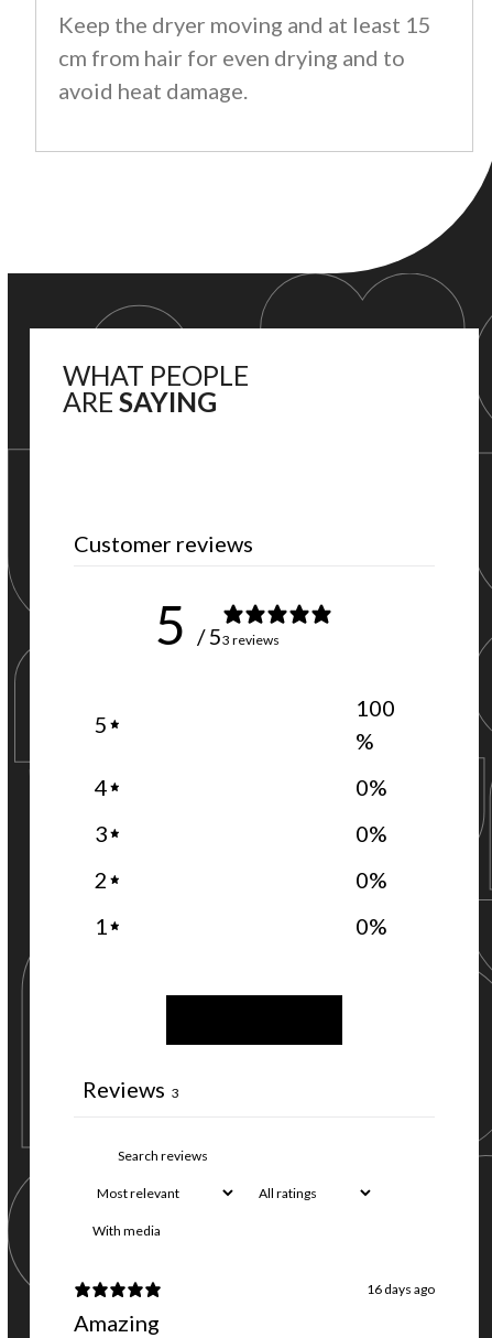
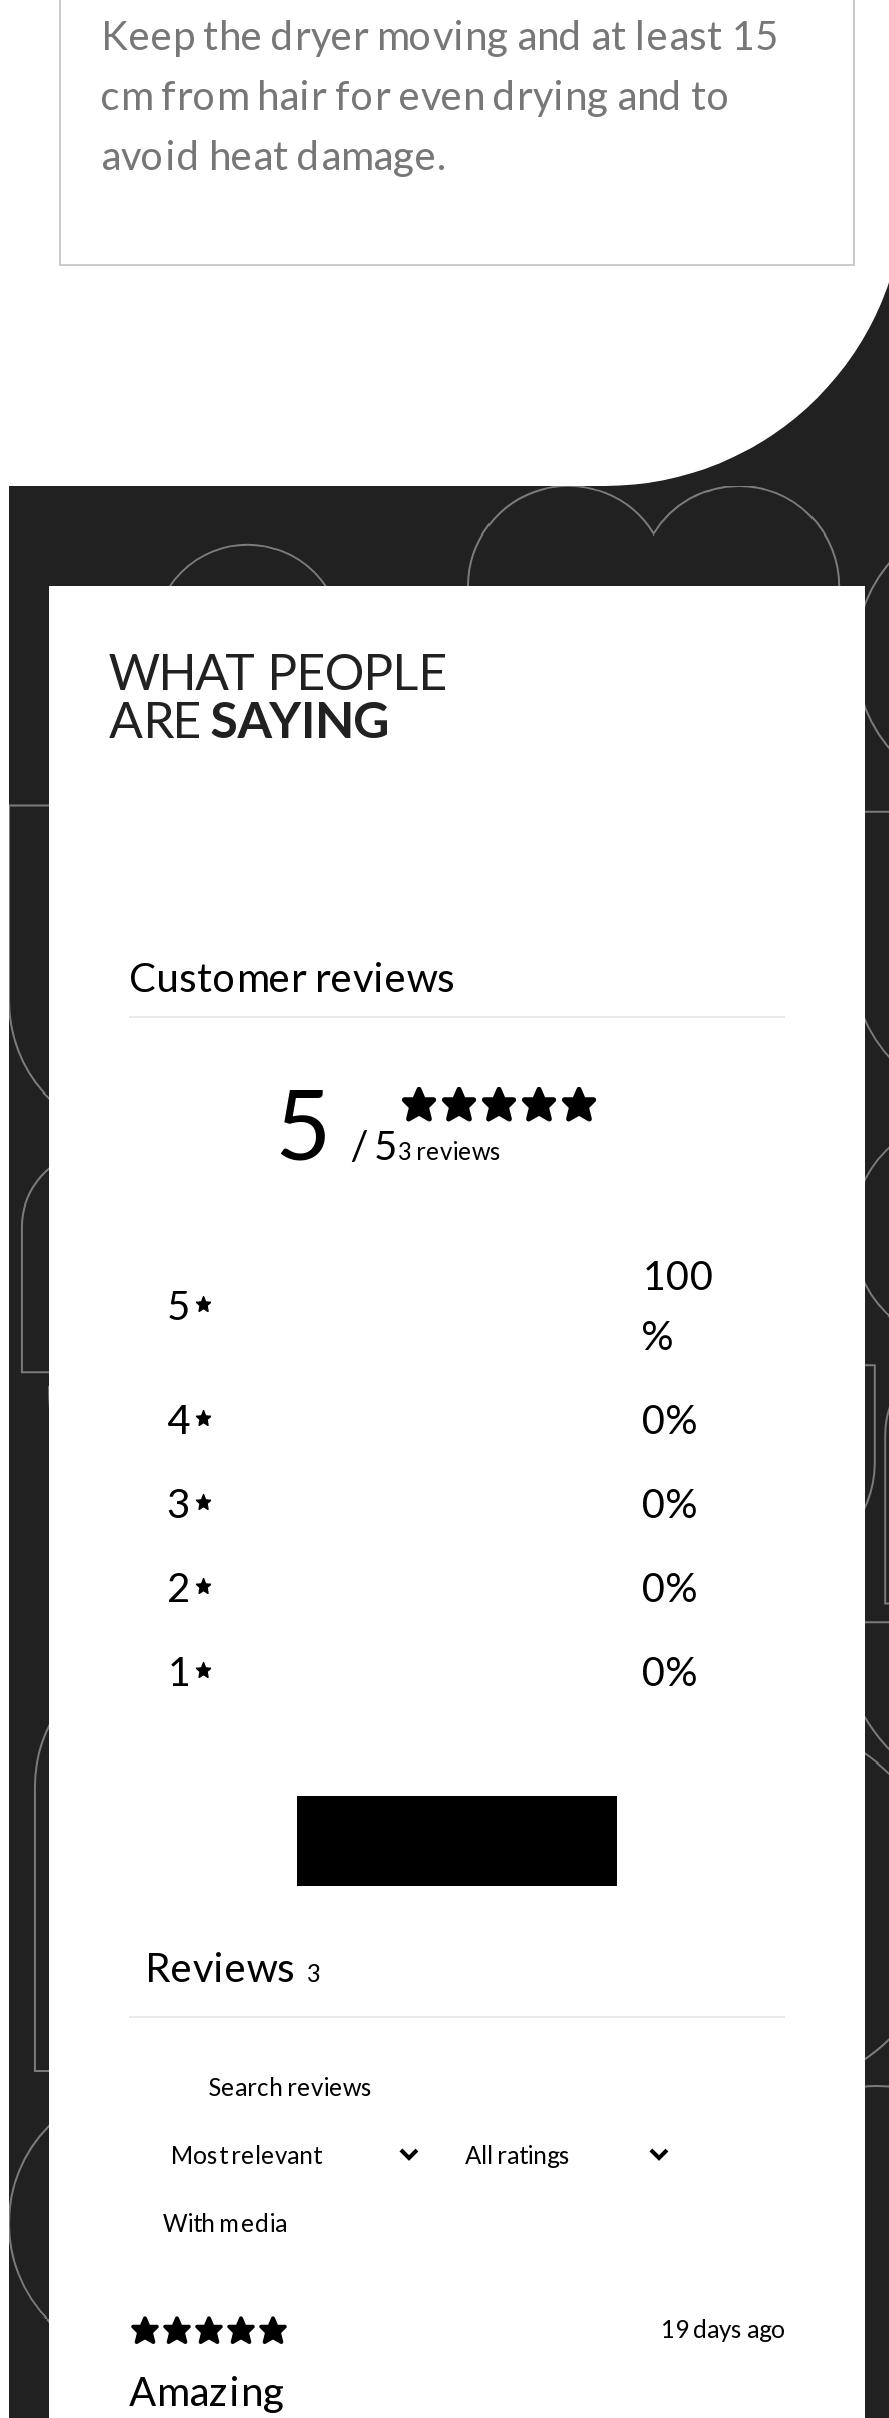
- 16 days ago
+ 19 days ago
